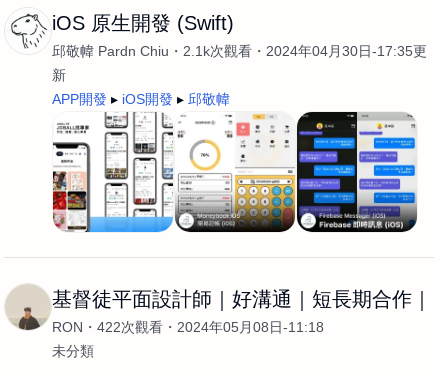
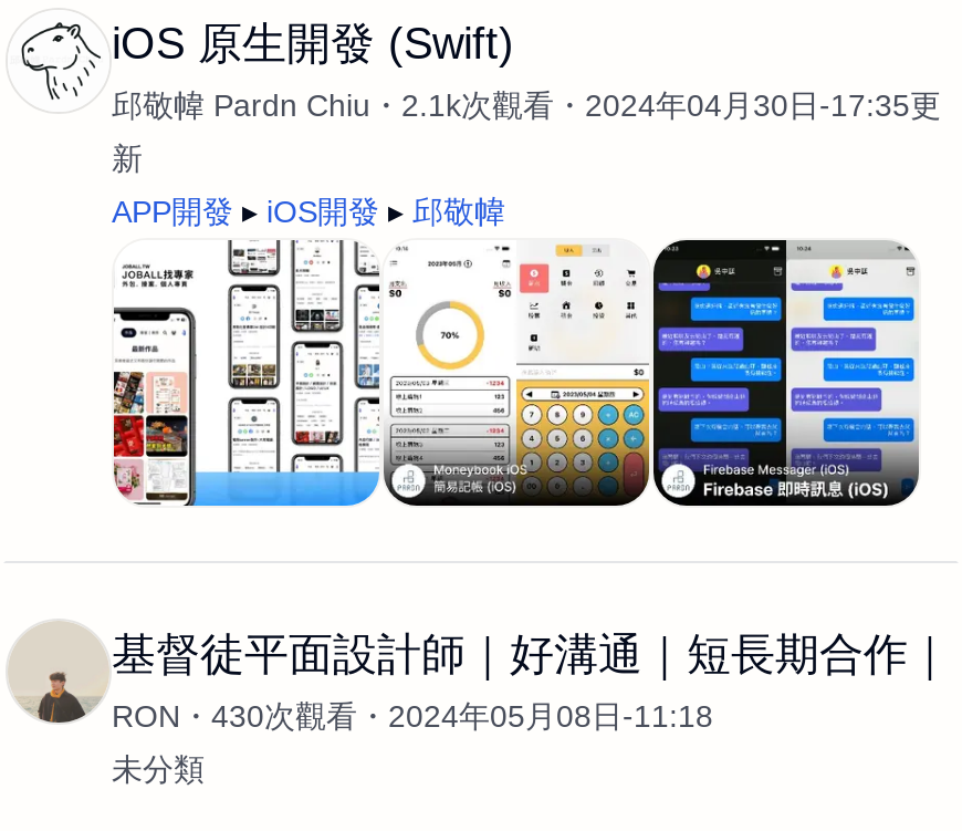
- RON 422次觀看 2024年05月08日-11:18
+ RON 430次觀看 2024年05月08日-11:18
